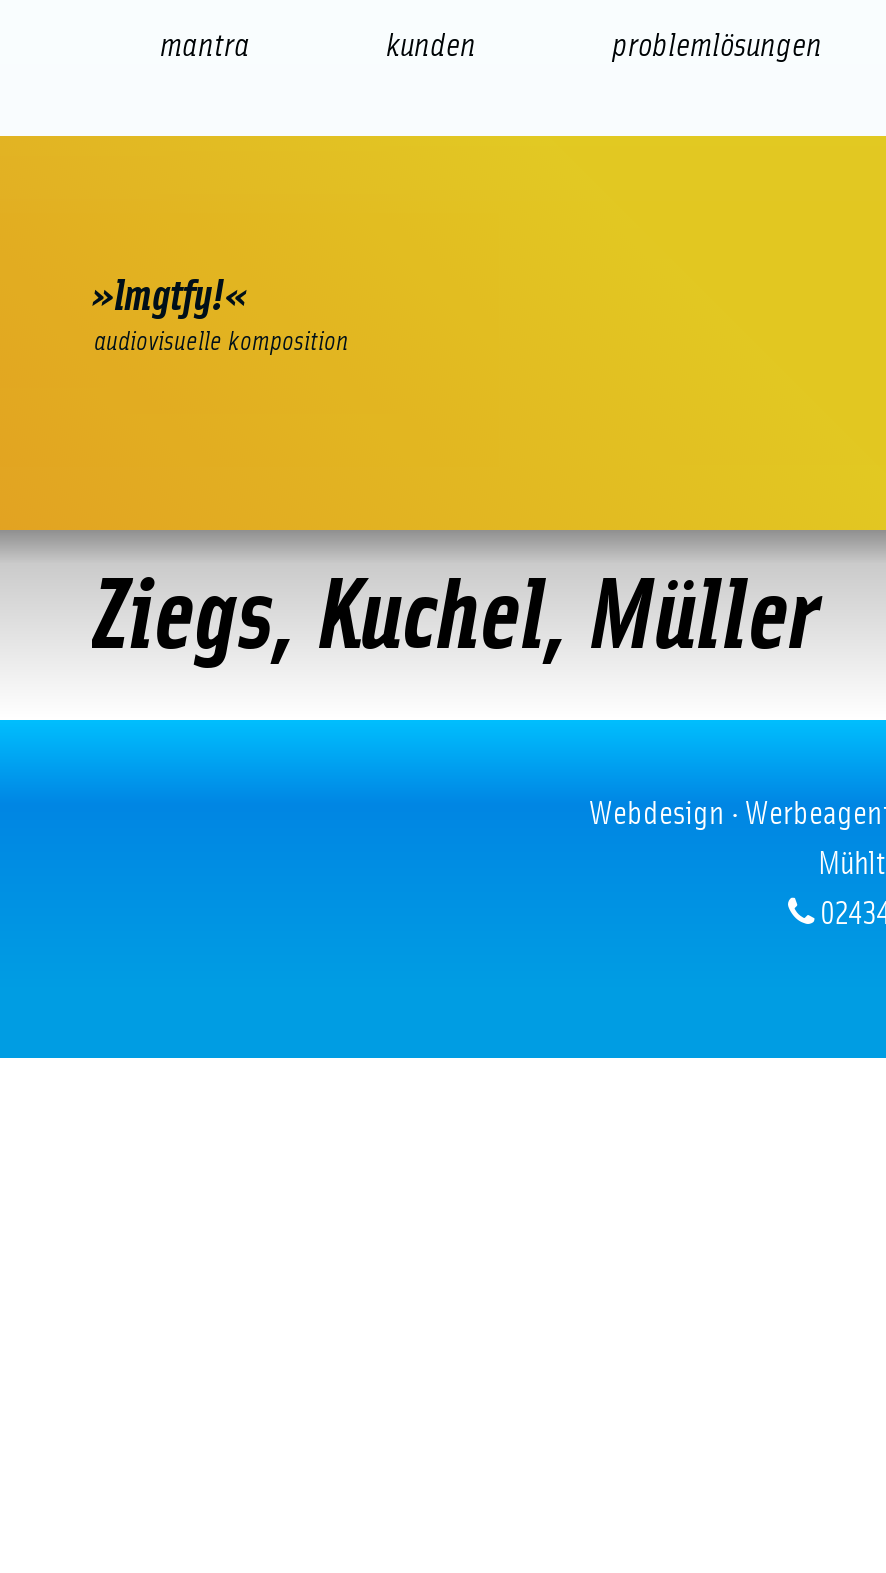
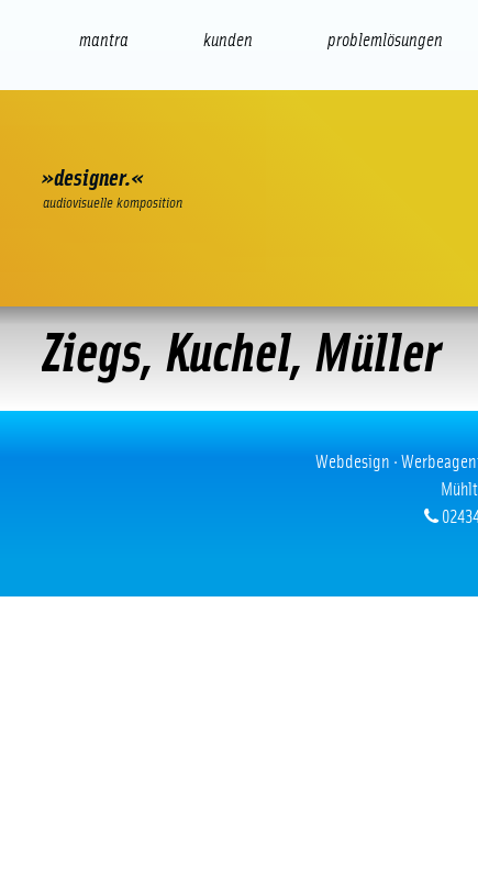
- »lmgtfy!«
+ »designer.«
